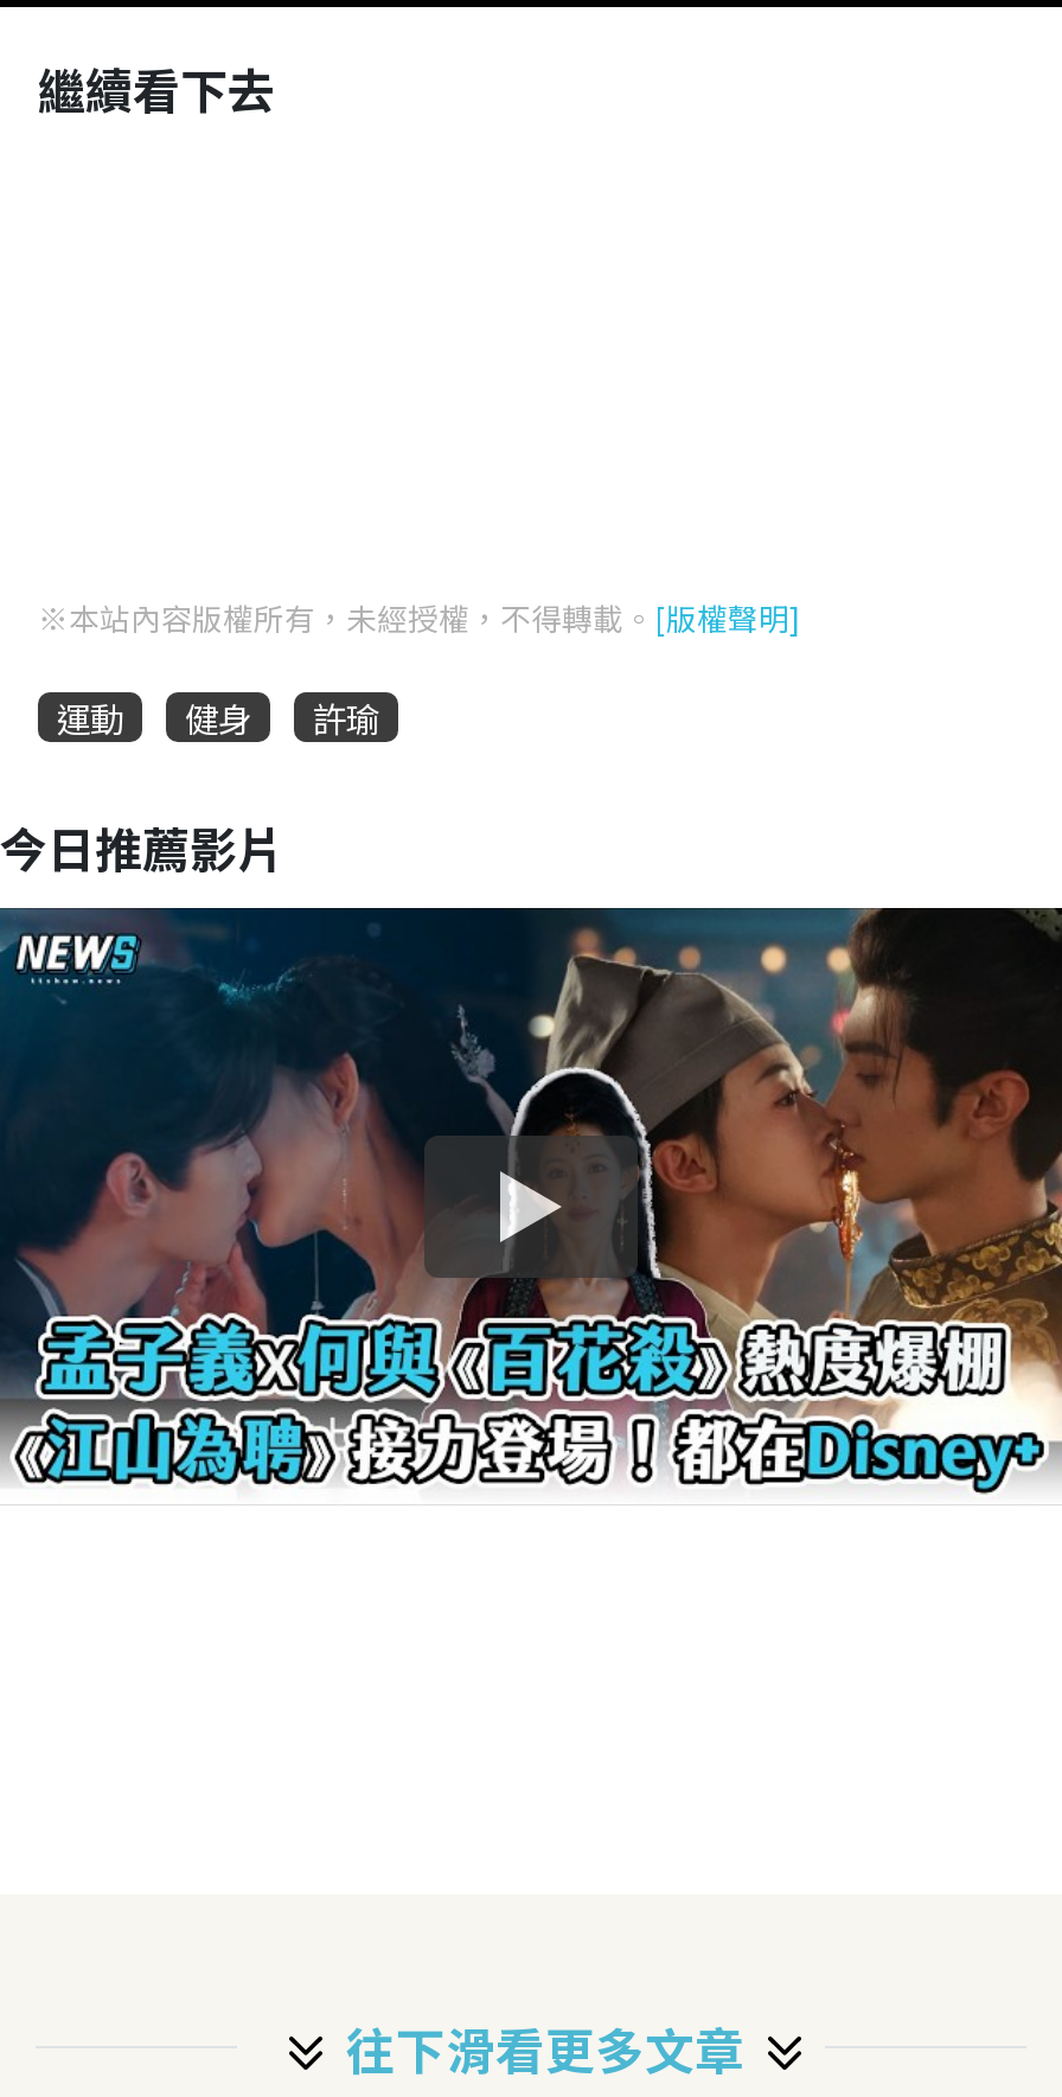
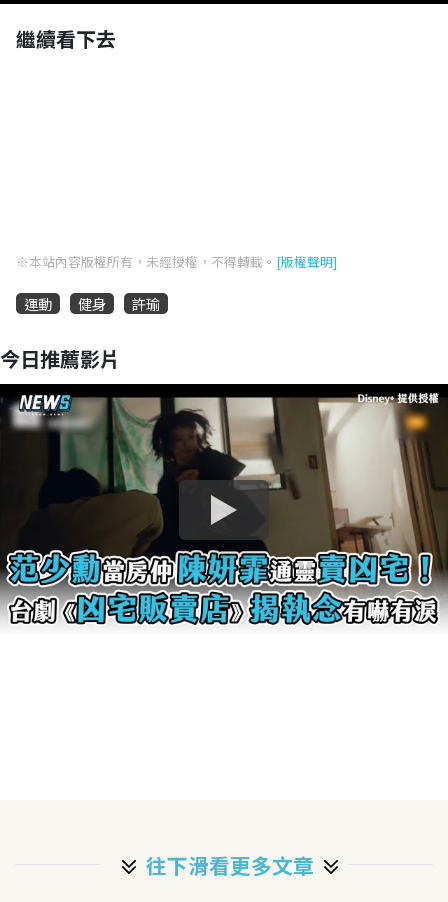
- [image]
+ [image]
